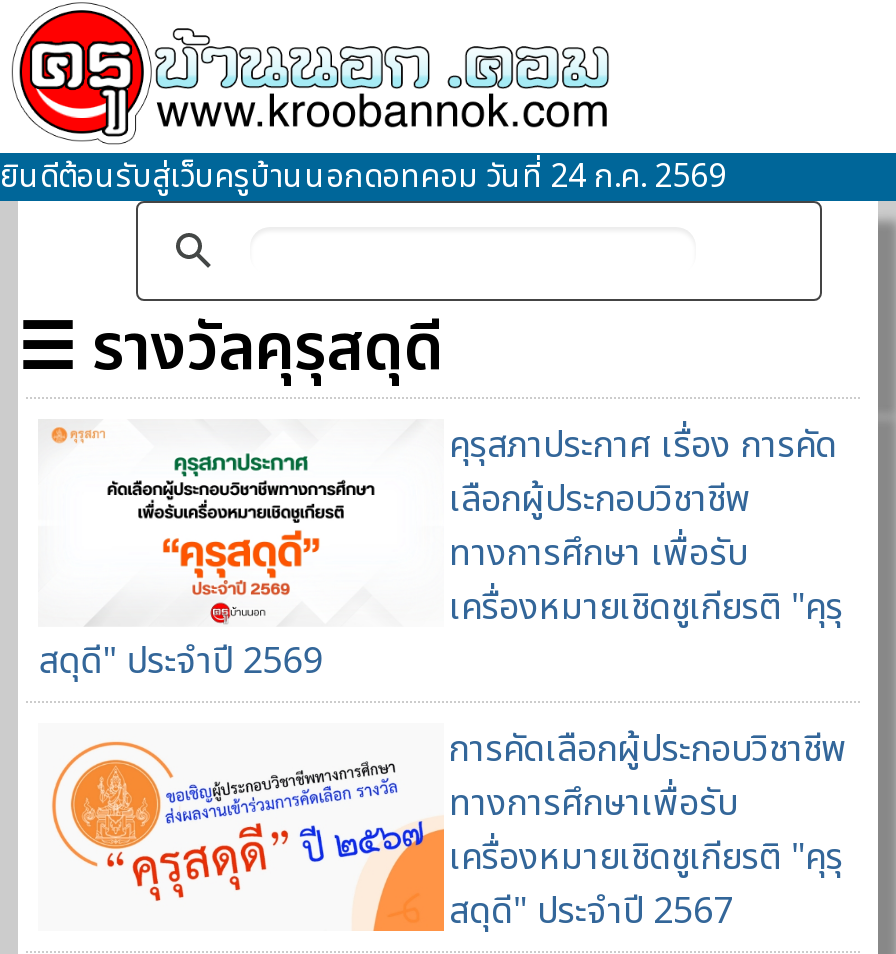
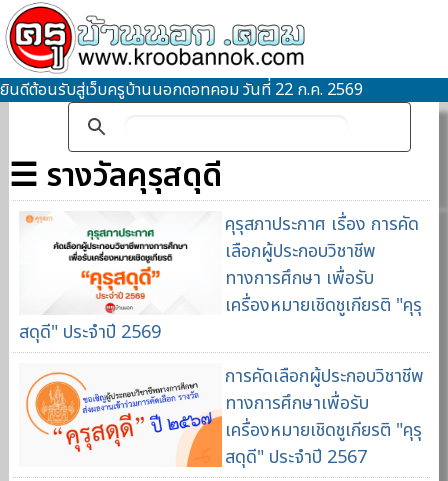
- ยินดีต้อนรับสู่เว็บครูบ้านนอกดอทคอม วันที่ 24 ก.ค. 2569
+ ยินดีต้อนรับสู่เว็บครูบ้านนอกดอทคอม วันที่ 22 ก.ค. 2569
